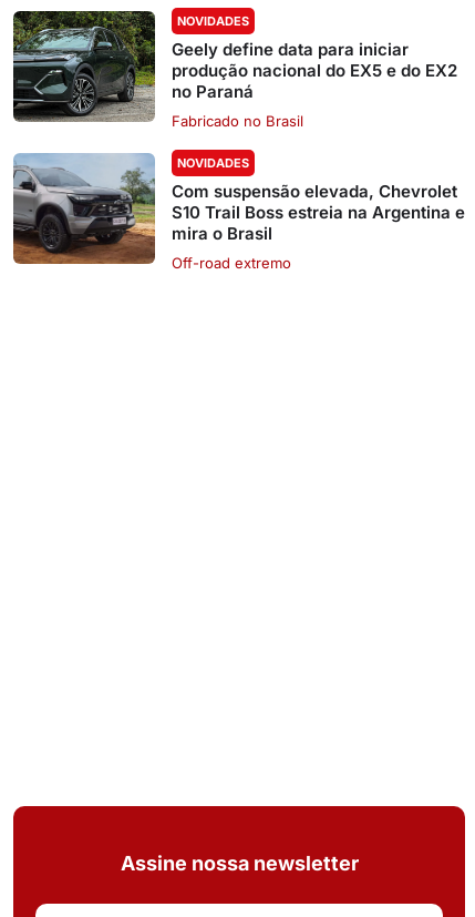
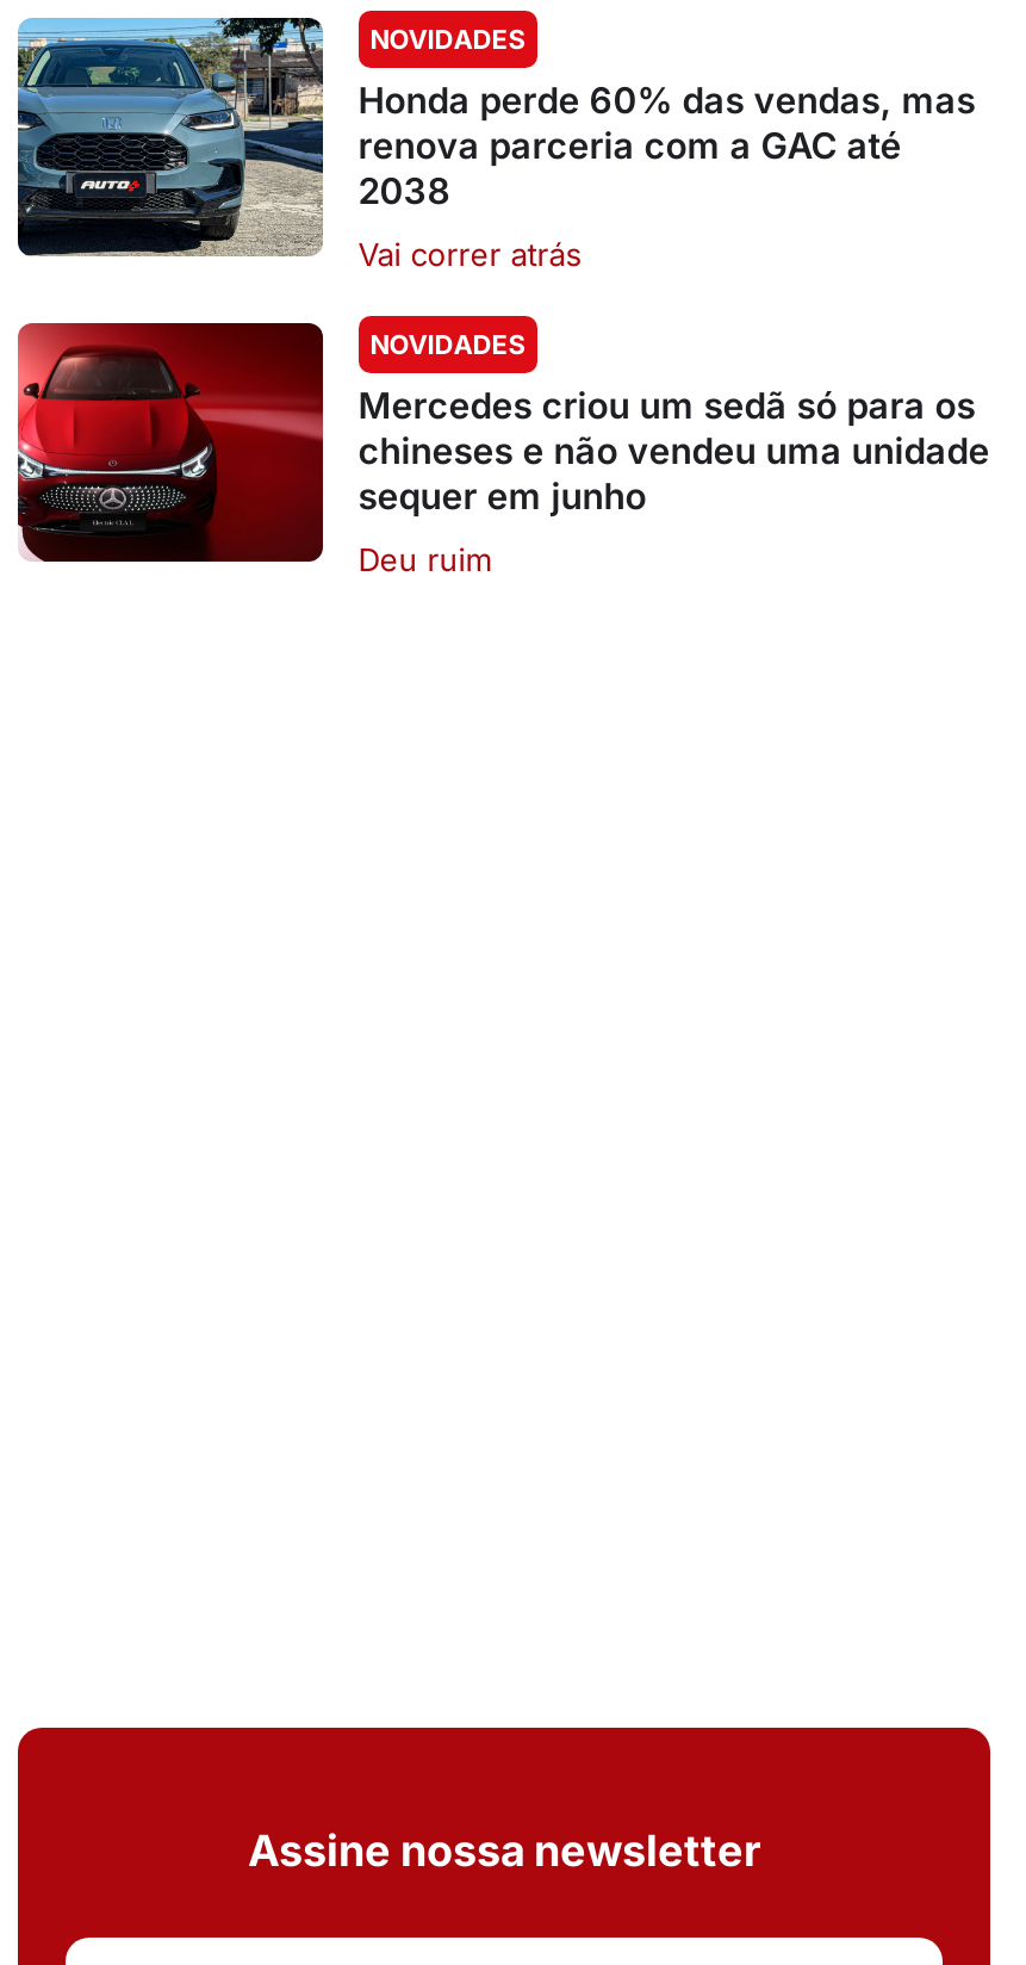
- [image]
- Geely define data para iniciar
- produção nacional do EX5 e do EX2
- no Paraná
+ [image]
+ Honda perde 60% das vendas, mas
+ renova parceria com a GAC até
+ 2038

- Fabricado no Brasil
+ Vai correr atrás

- [image]
- Com suspensão elevada, Chevrolet
- S10 Trail Boss estreia na Argentina e
- mira o Brasil
+ [image]
+ Mercedes criou um sedã só para os
+ chineses e não vendeu uma unidade
+ sequer em junho

- Off-road extremo
+ Deu ruim
